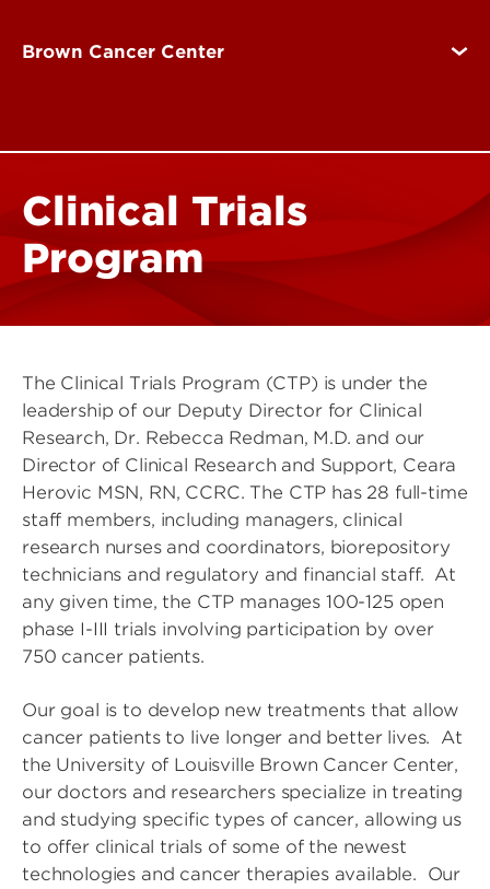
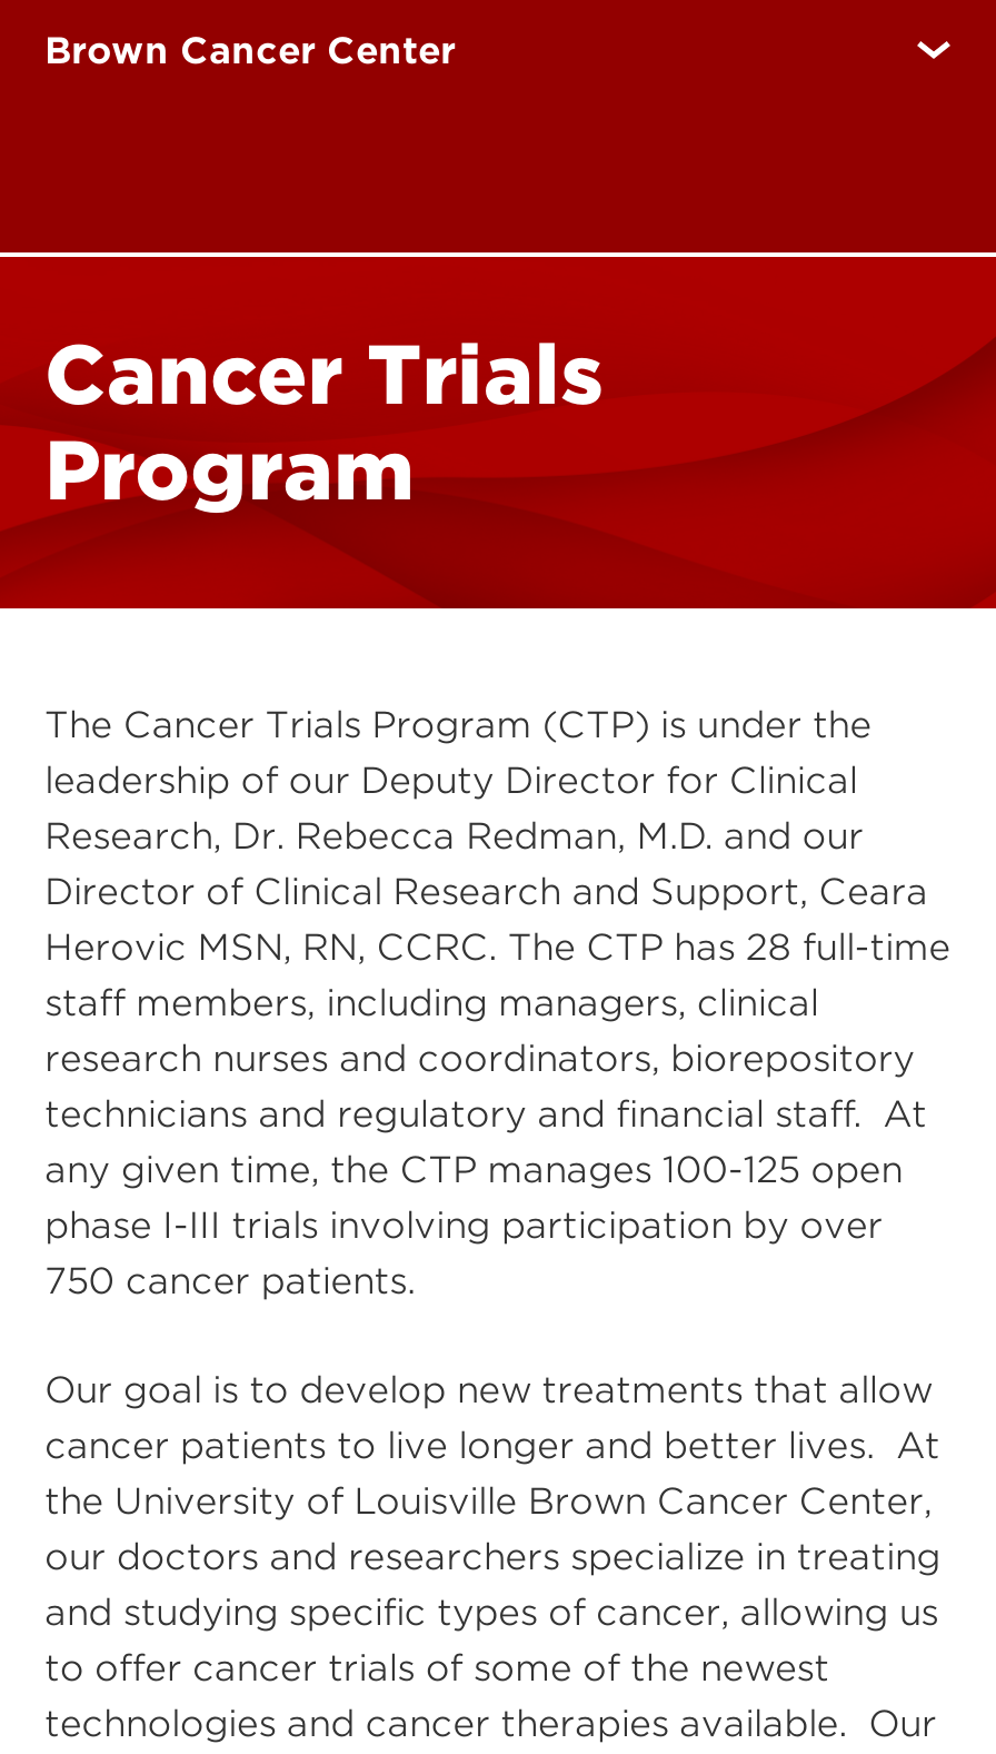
- Clinical Trials
+ Cancer Trials

- The Clinical Trials Program (CTP) is under the
+ The Cancer Trials Program (CTP) is under the

- to offer clinical trials of some of the newest
+ to offer cancer trials of some of the newest
